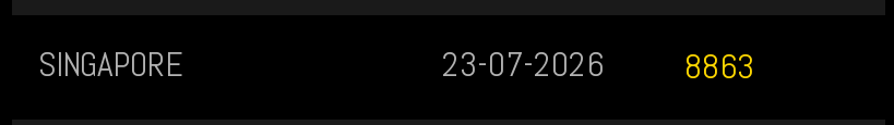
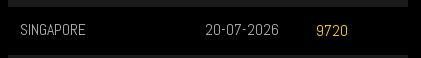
- 23-07-2026
+ 20-07-2026

- 8863
+ 9720
